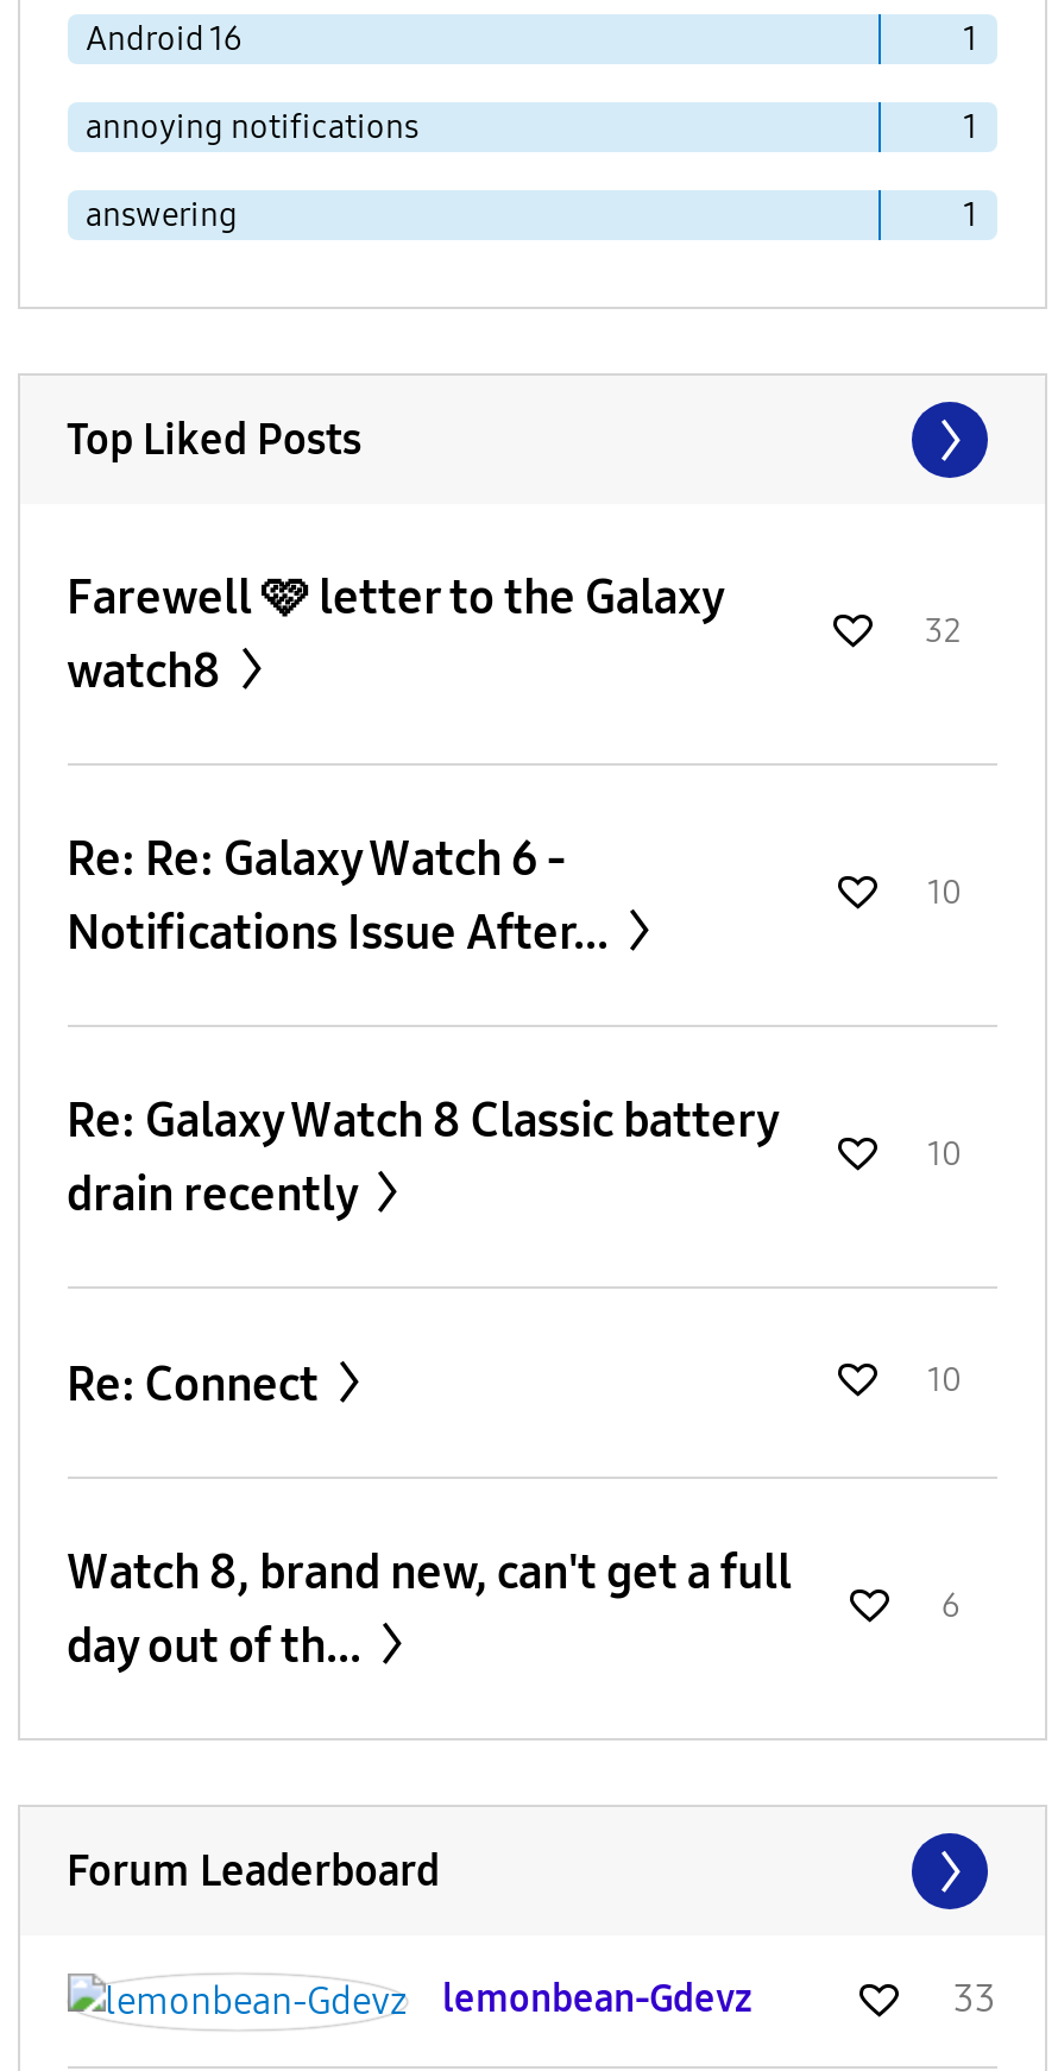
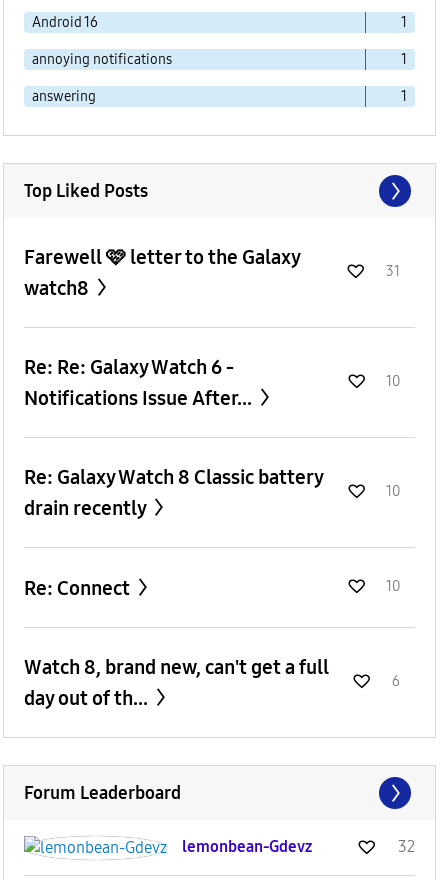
- 32
+ 31

- 33
+ 32
